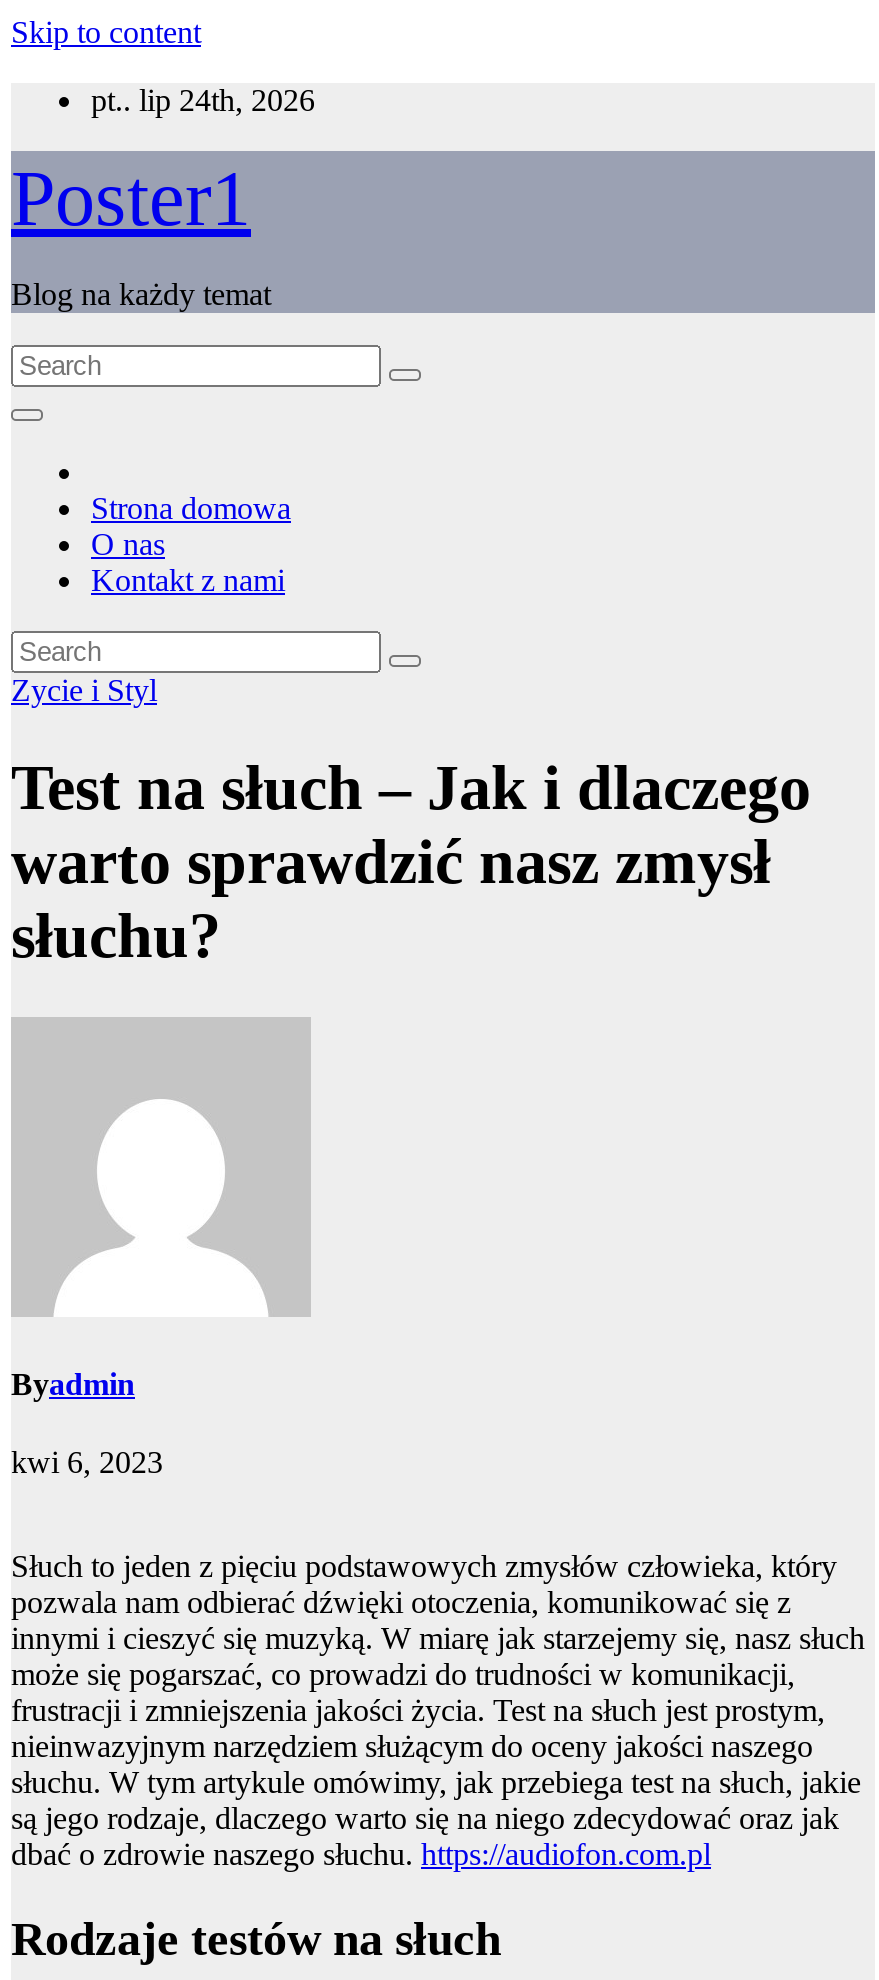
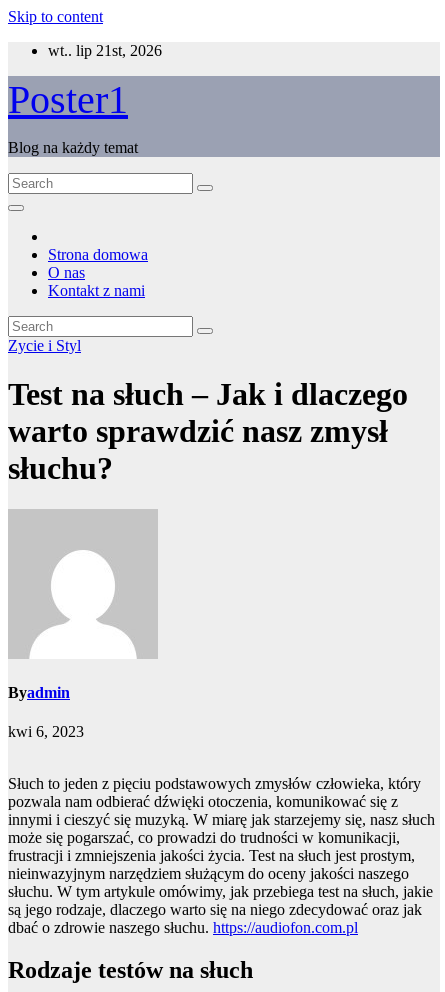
- pt.. lip 24th, 2026
+ wt.. lip 21st, 2026
